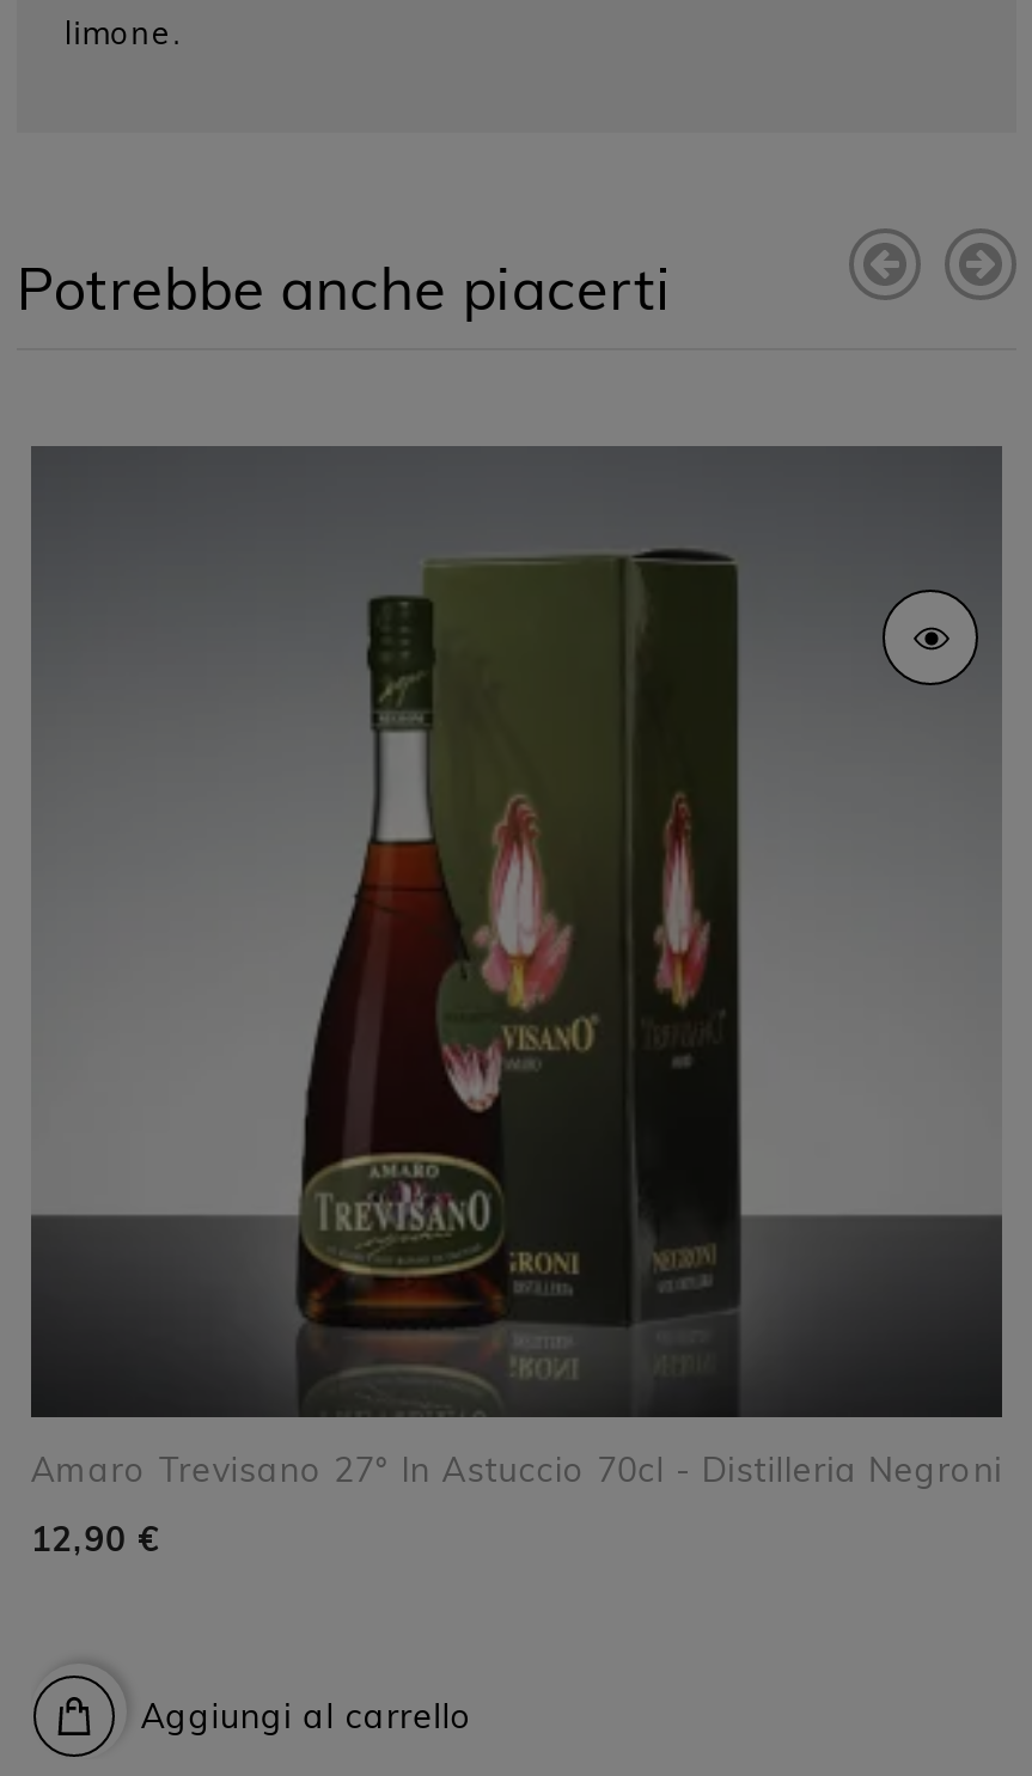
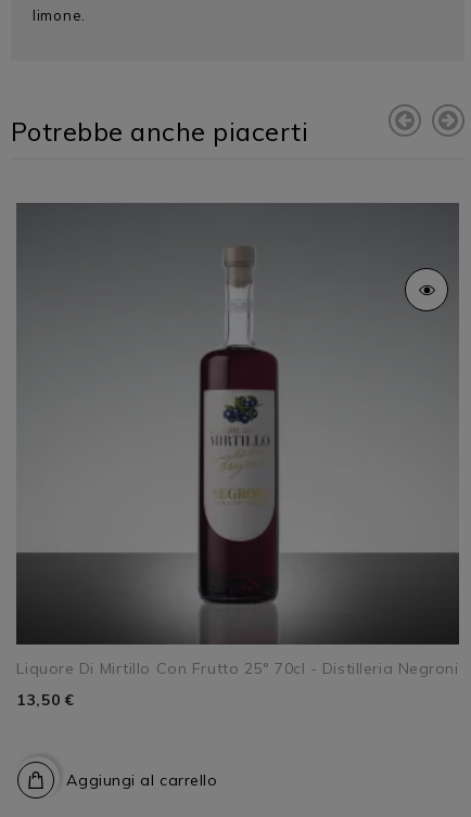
- [image]
- Amaro Trevisano 27° In Astuccio 70cl - Distilleria Negroni
+ [image]
+ Liquore Di Mirtillo Con Frutto 25° 70cl - Distilleria Negroni

- 12,90 €
+ 13,50 €
